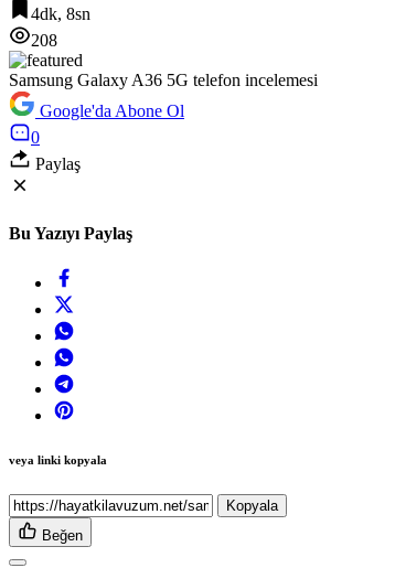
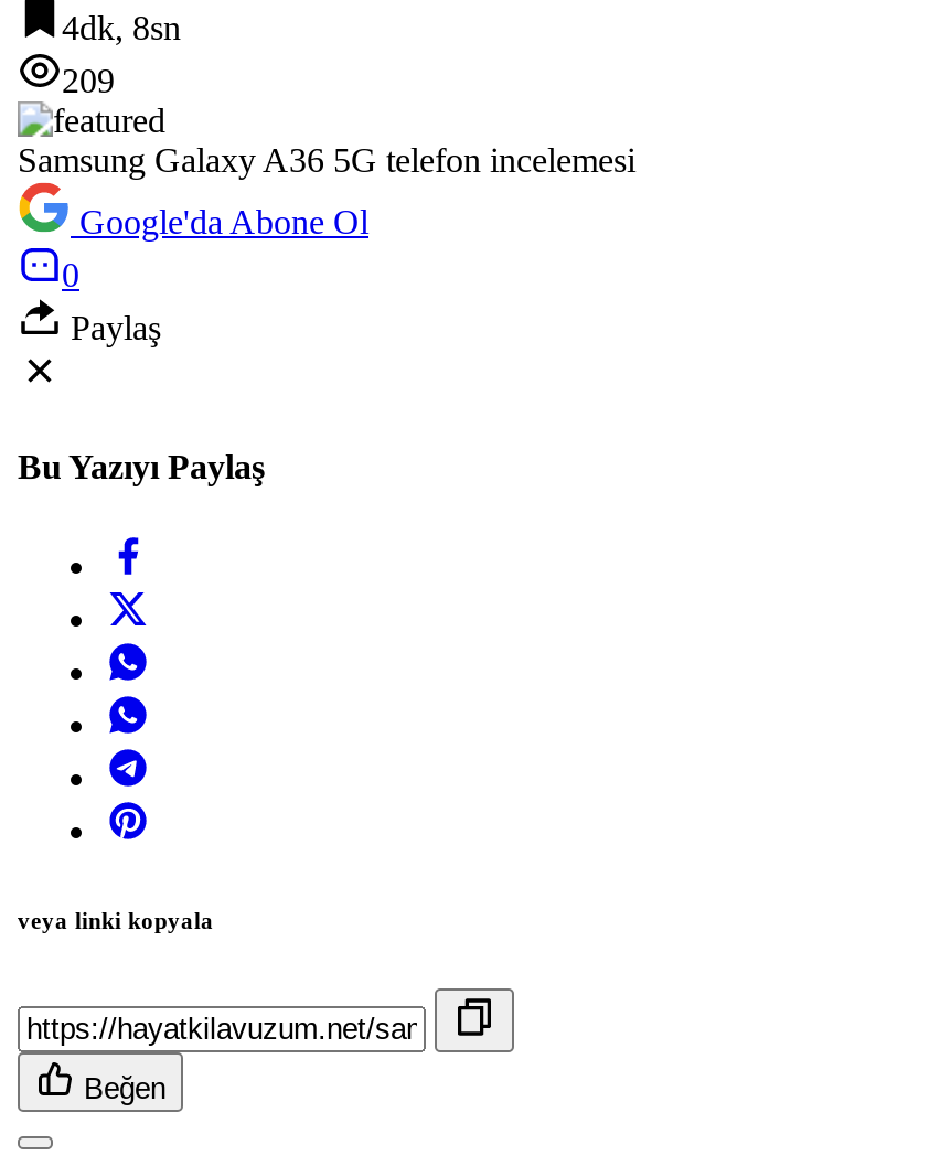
- 208
+ 209

- Kopyala
